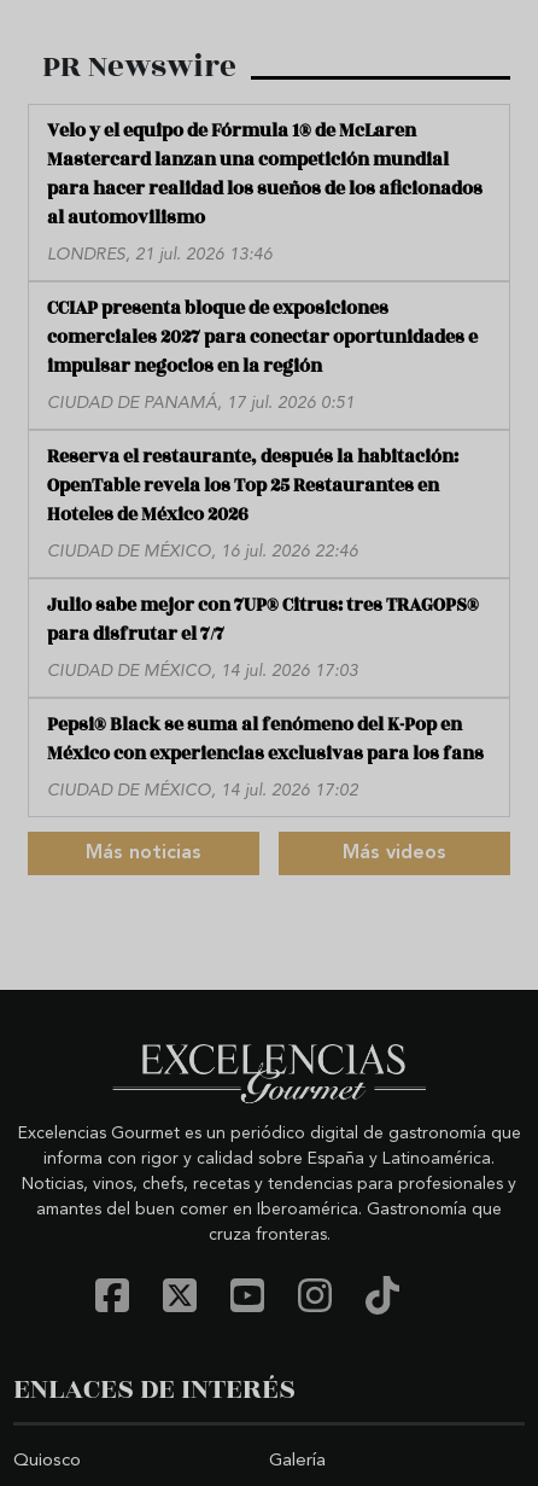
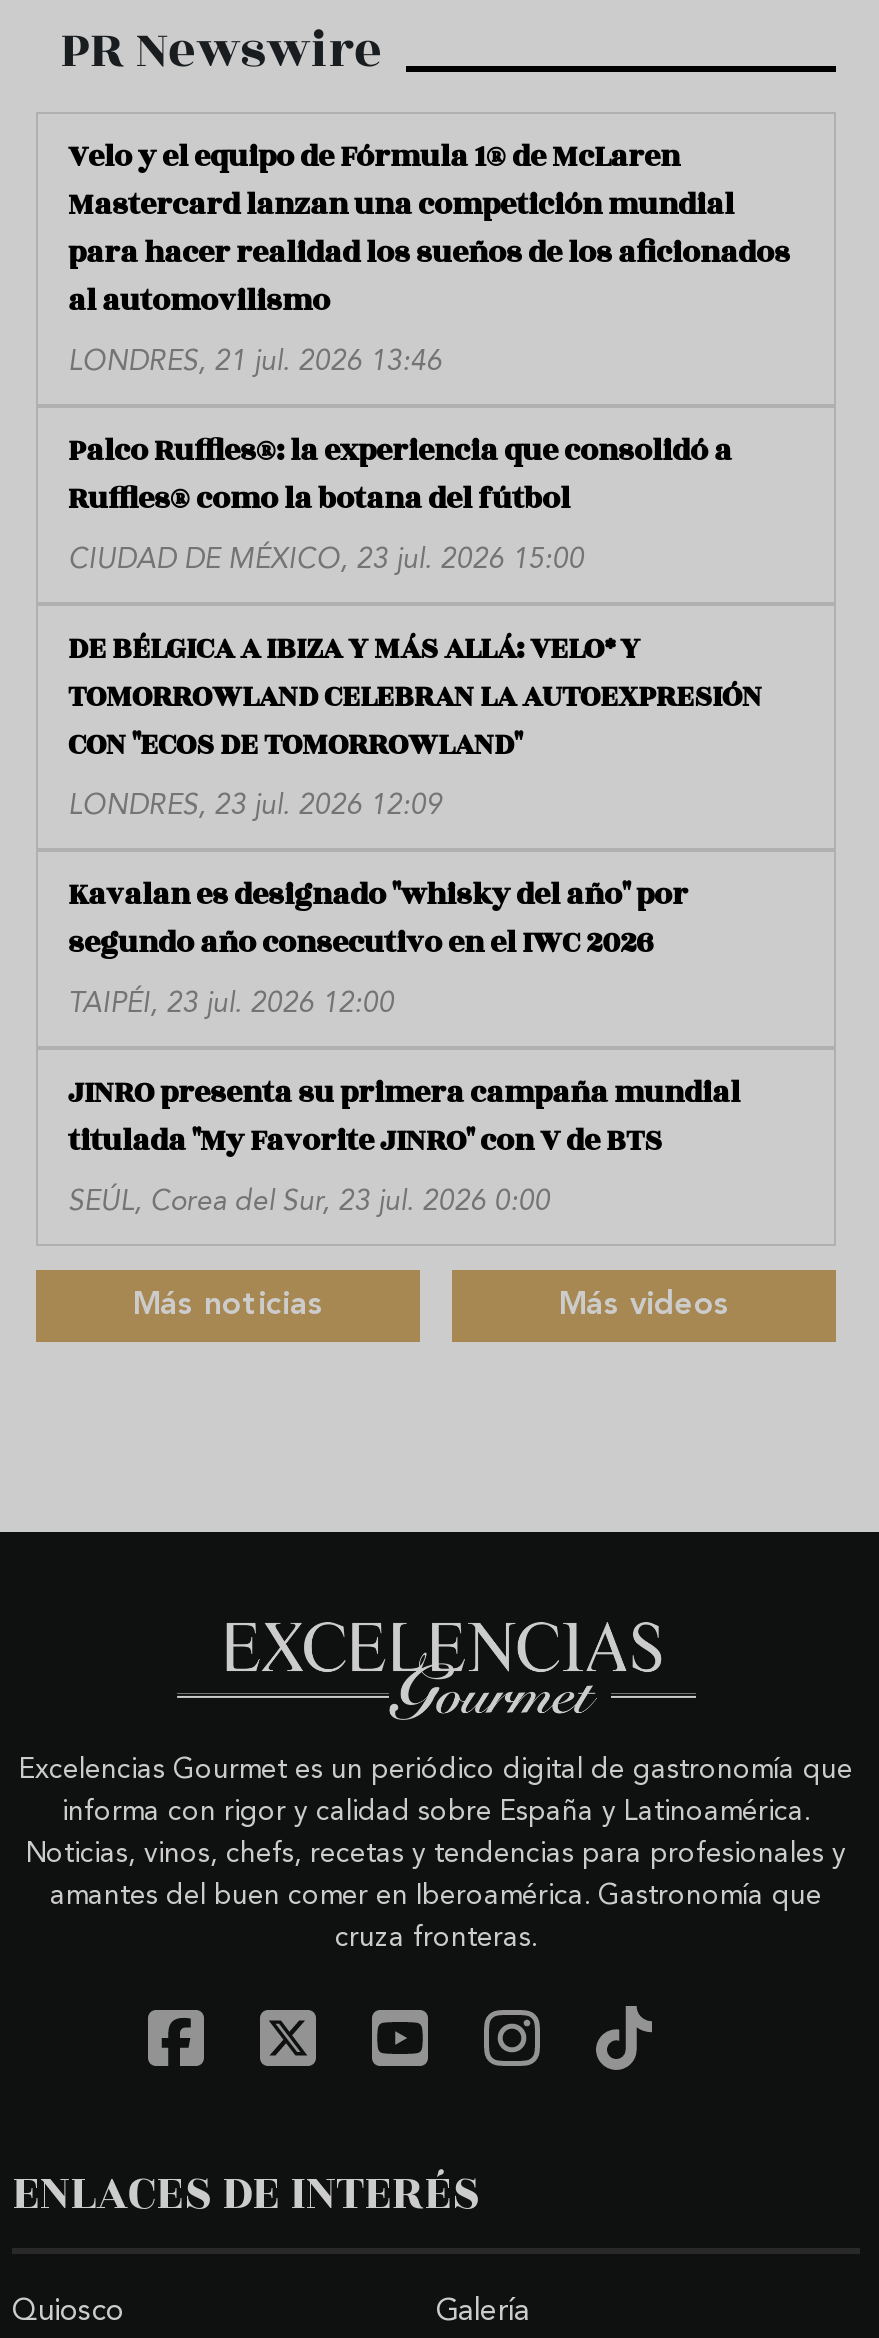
- CCIAP presenta bloque de exposiciones
- comerciales 2027 para conectar oportunidades e
- impulsar negocios en la región
+ Palco Ruffles®: la experiencia que consolidó a
+ Ruffles® como la botana del fútbol

- CIUDAD DE PANAMÁ, 17 jul. 2026 0:51
+ CIUDAD DE MÉXICO, 23 jul. 2026 15:00

- Reserva el restaurante, después la habitación:
- OpenTable revela los Top 25 Restaurantes en
- Hoteles de México 2026
+ DE BÉLGICA A IBIZA Y MÁS ALLÁ: VELO* Y
+ TOMORROWLAND CELEBRAN LA AUTOEXPRESIÓN
+ CON "ECOS DE TOMORROWLAND"

- CIUDAD DE MÉXICO, 16 jul. 2026 22:46
+ LONDRES, 23 jul. 2026 12:09

- Julio sabe mejor con 7UP® Citrus: tres TRAGOPS®
- para disfrutar el 7/7
+ Kavalan es designado "whisky del año" por
+ segundo año consecutivo en el IWC 2026

- CIUDAD DE MÉXICO, 14 jul. 2026 17:03
+ TAIPÉI, 23 jul. 2026 12:00

- Pepsi® Black se suma al fenómeno del K-Pop en
- México con experiencias exclusivas para los fans
+ JINRO presenta su primera campaña mundial
+ titulada "My Favorite JINRO" con V de BTS

- CIUDAD DE MÉXICO, 14 jul. 2026 17:02
+ SEÚL, Corea del Sur, 23 jul. 2026 0:00
